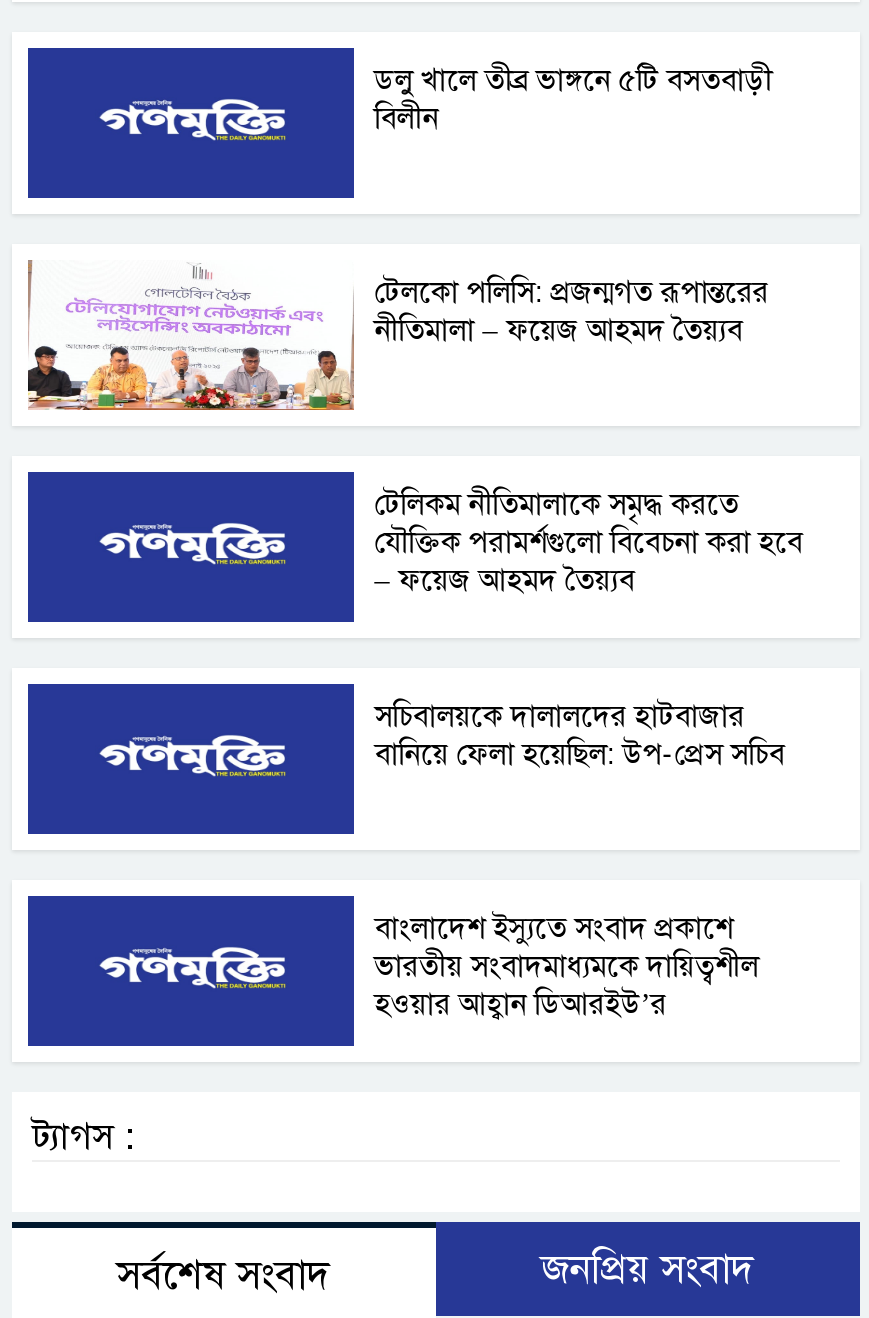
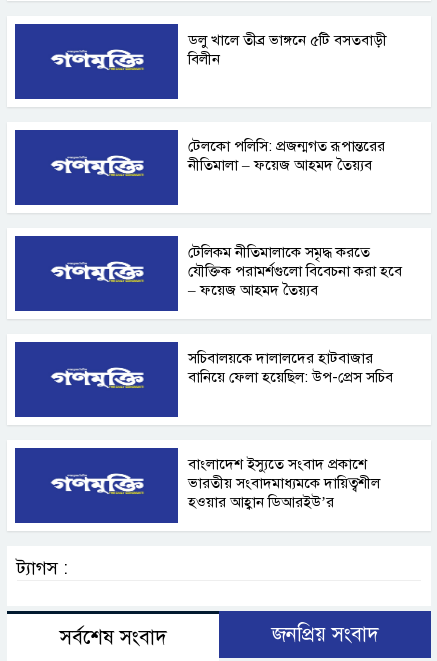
- [image]
+ [image]
